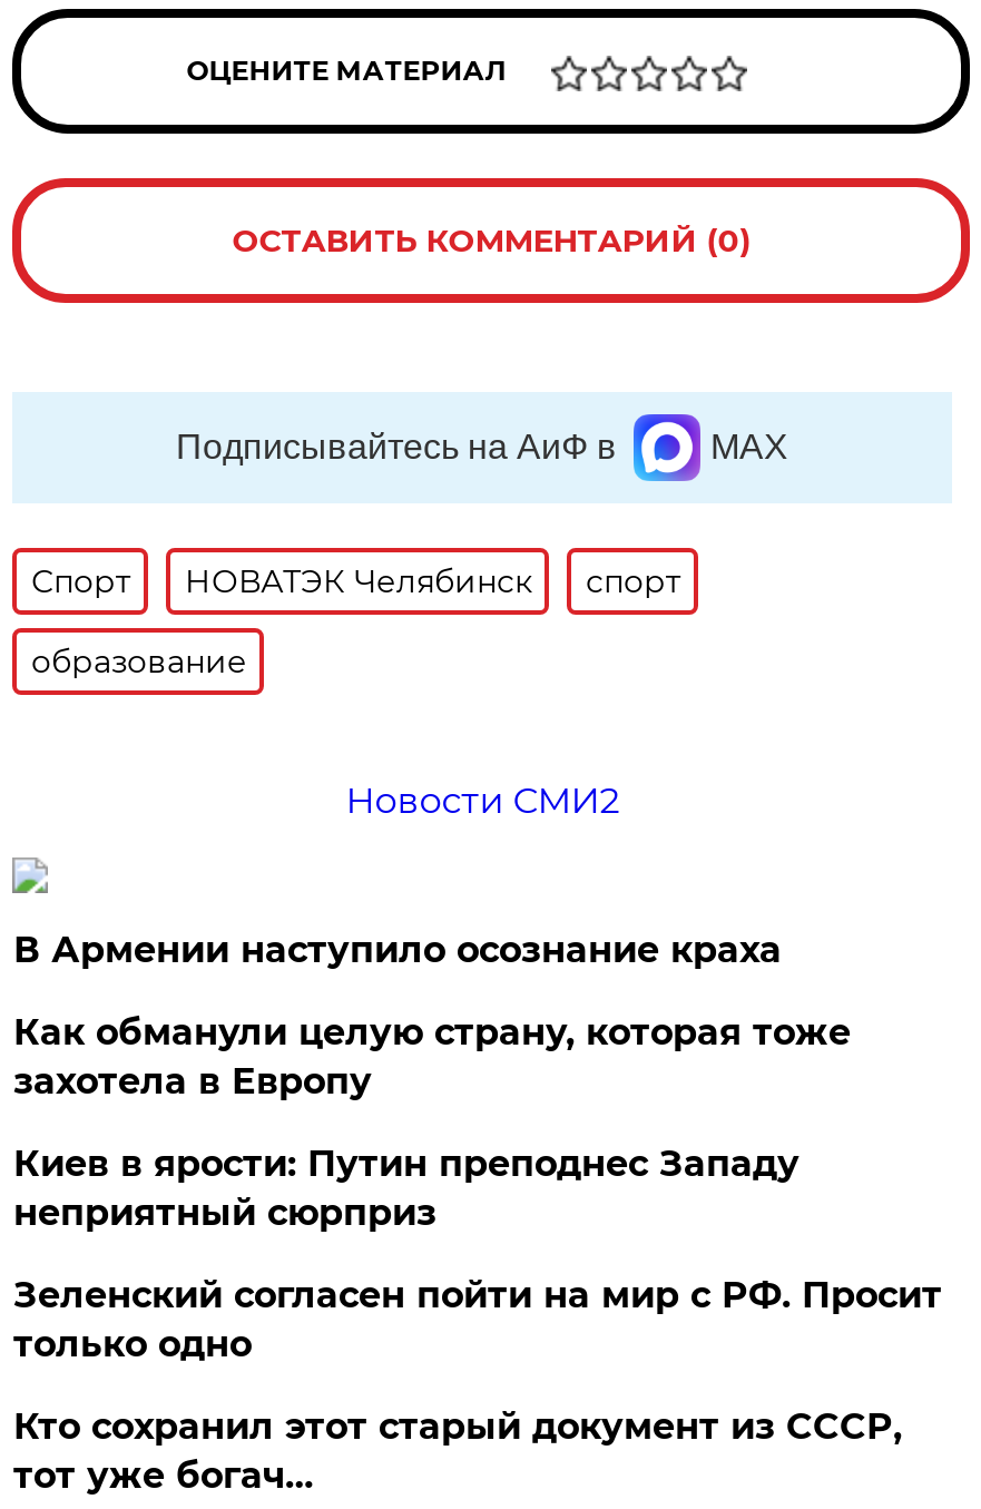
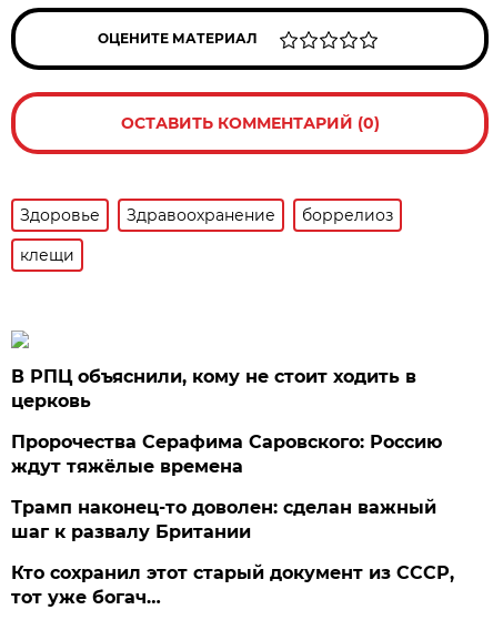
- Подписывайтесь на АиФ в
- MAX
- Спорт
- НОВАТЭК Челябинск
- спорт
- образование
- Новости СМИ2
+ Здоровье
+ Здравоохранение
+ боррелиоз
+ клещи

- В Армении наступило осознание краха
- Как обманули целую страну, которая тоже
- захотела в Европу
- Киев в ярости: Путин преподнес Западу
- неприятный сюрприз
- Зеленский согласен пойти на мир с РФ. Просит
- только одно
+ В РПЦ объяснили, кому не стоит ходить в
+ церковь
+ Пророчества Серафима Саровского: Россию
+ ждут тяжёлые времена
+ Трамп наконец-то доволен: сделан важный
+ шаг к развалу Британии
